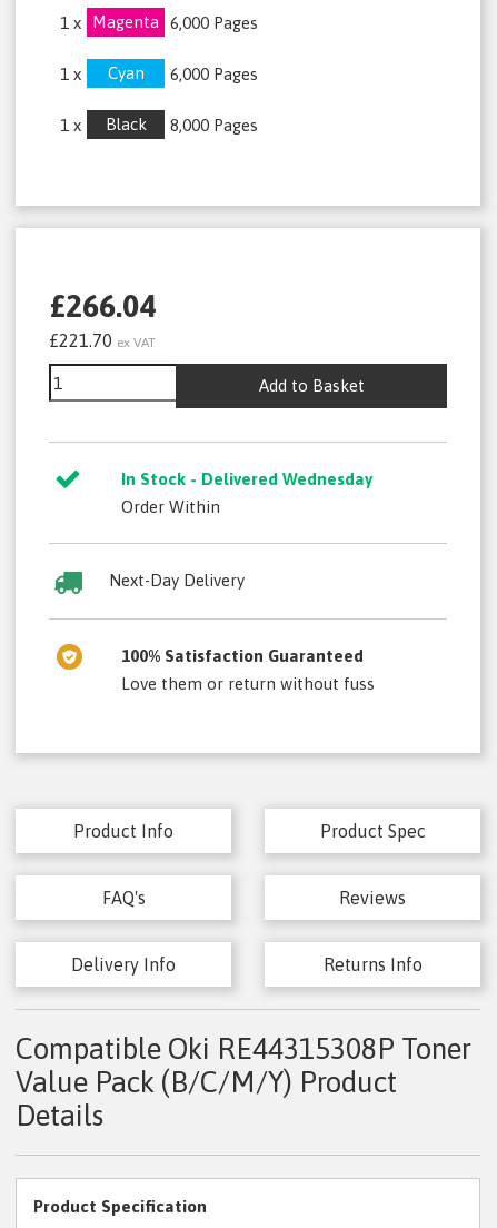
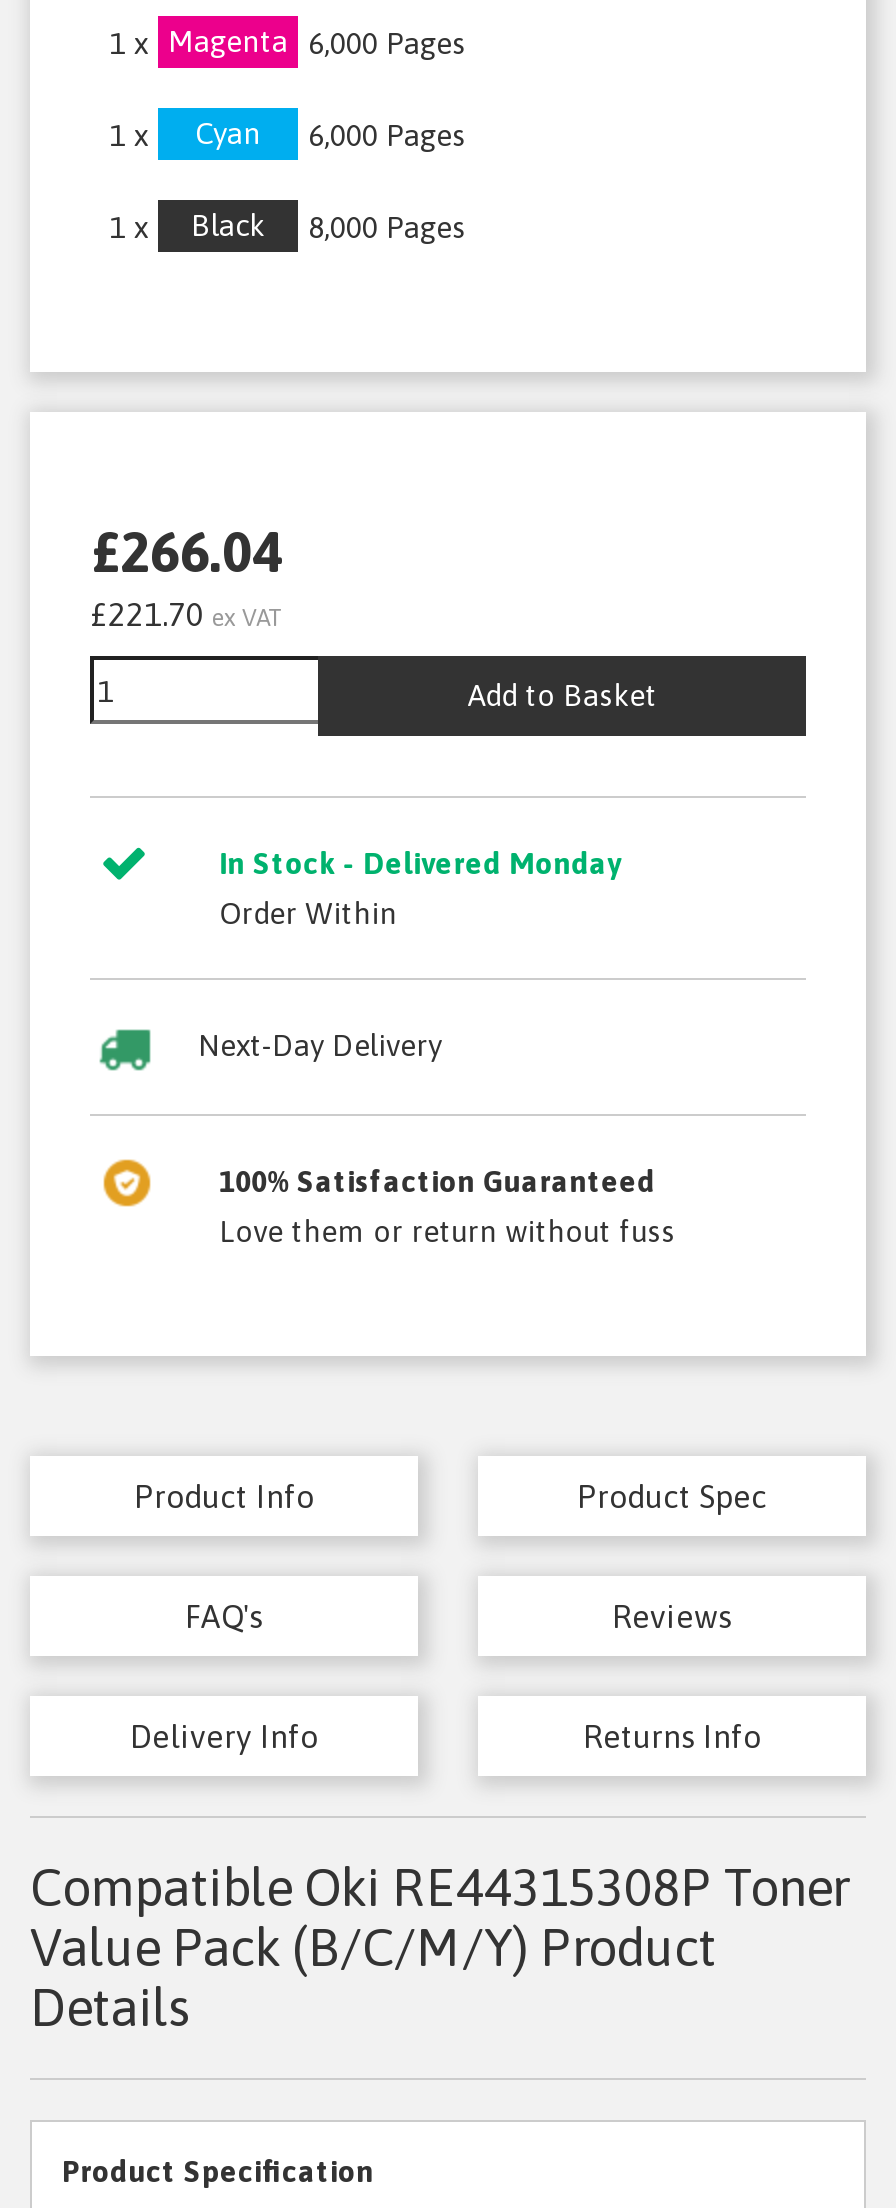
- In Stock - Delivered Wednesday
+ In Stock - Delivered Monday
